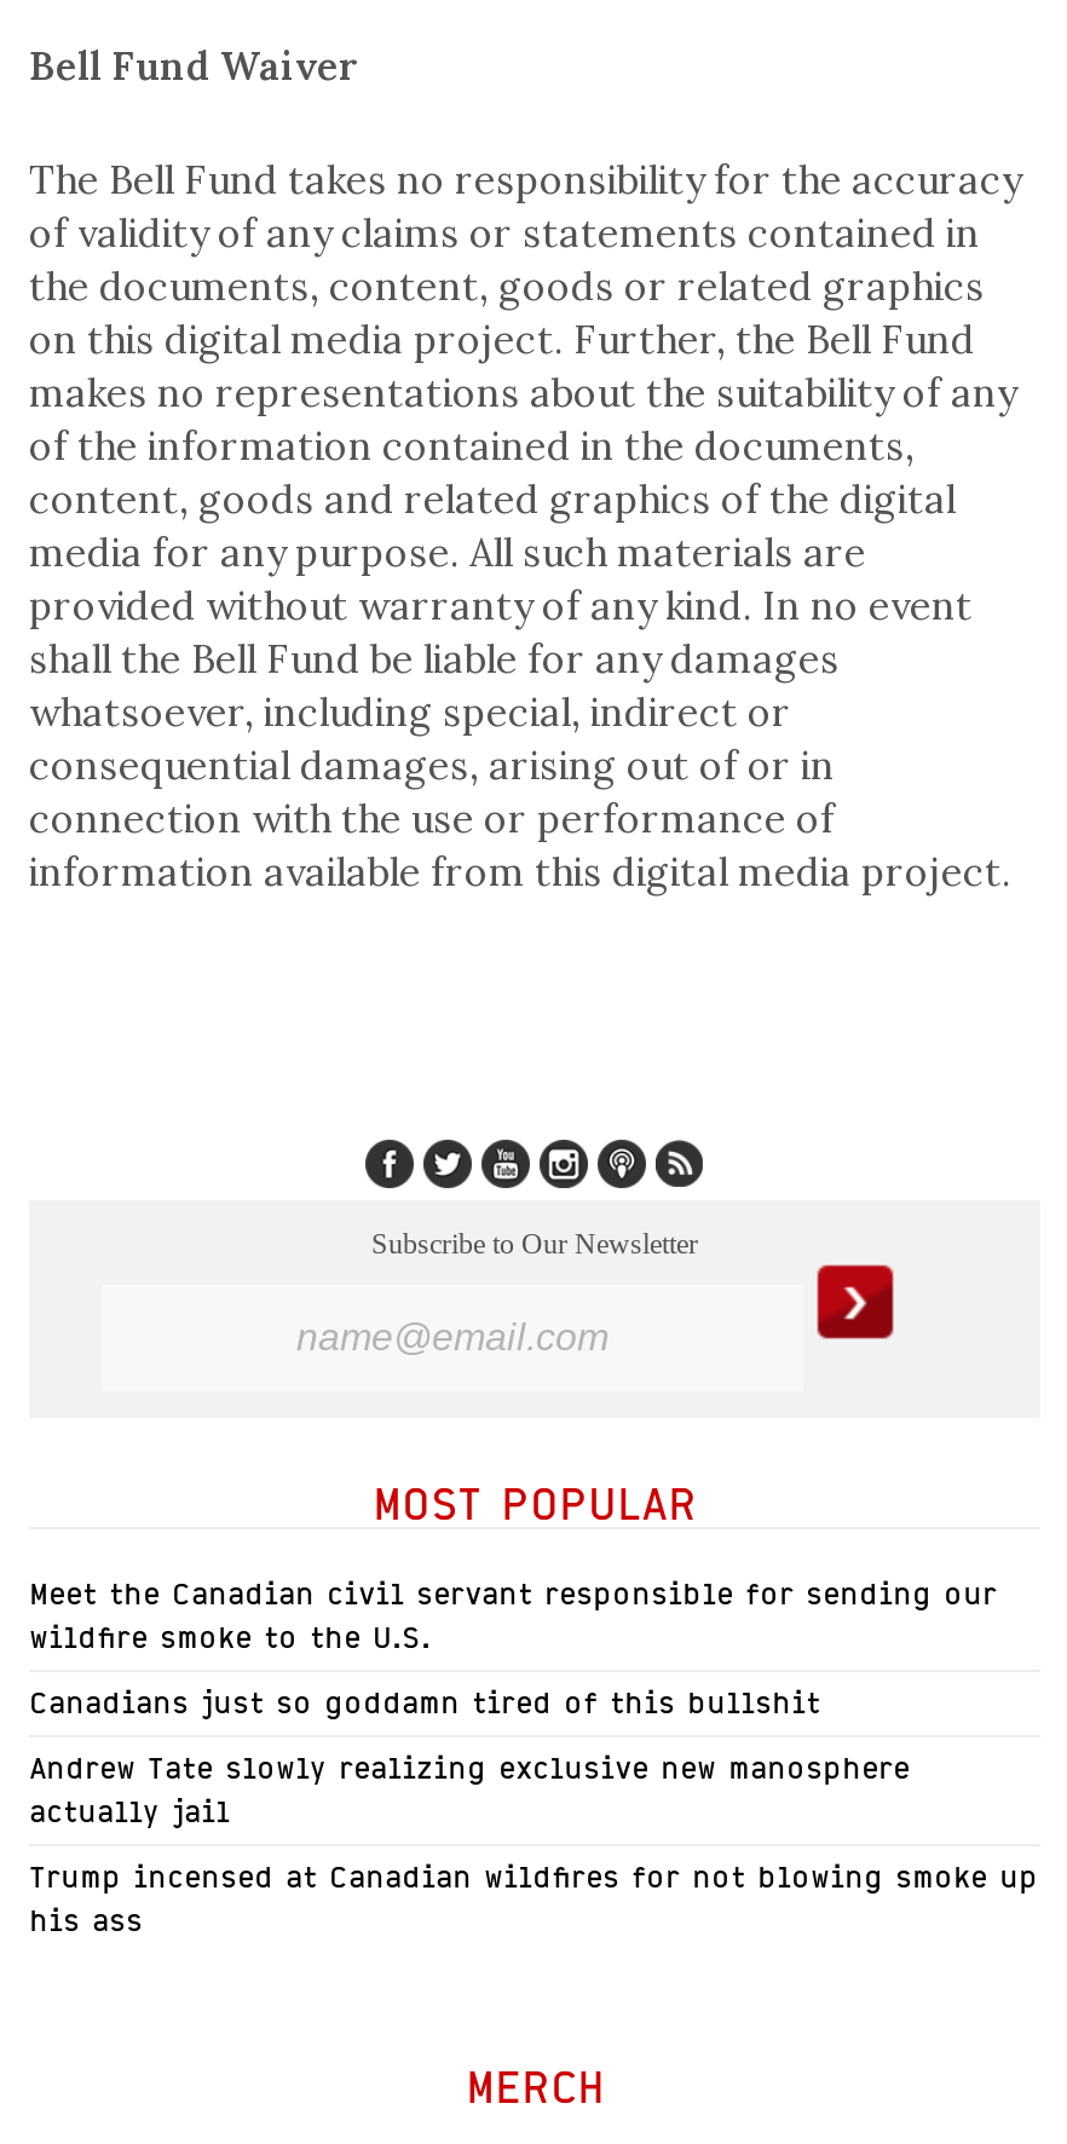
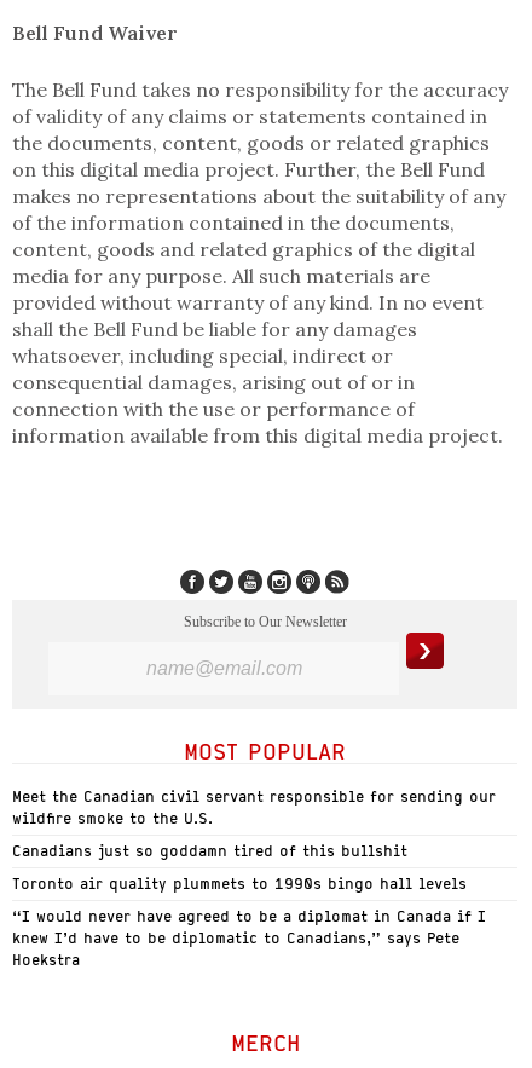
- Andrew Tate slowly realizing exclusive new manosphere
- actually jail
+ Toronto air quality plummets to 1990s bingo hall levels

- Trump incensed at Canadian wildfires for not blowing smoke up
- his ass
+ “I would never have agreed to be a diplomat in Canada if I
+ knew I’d have to be diplomatic to Canadians,” says Pete
+ Hoekstra
